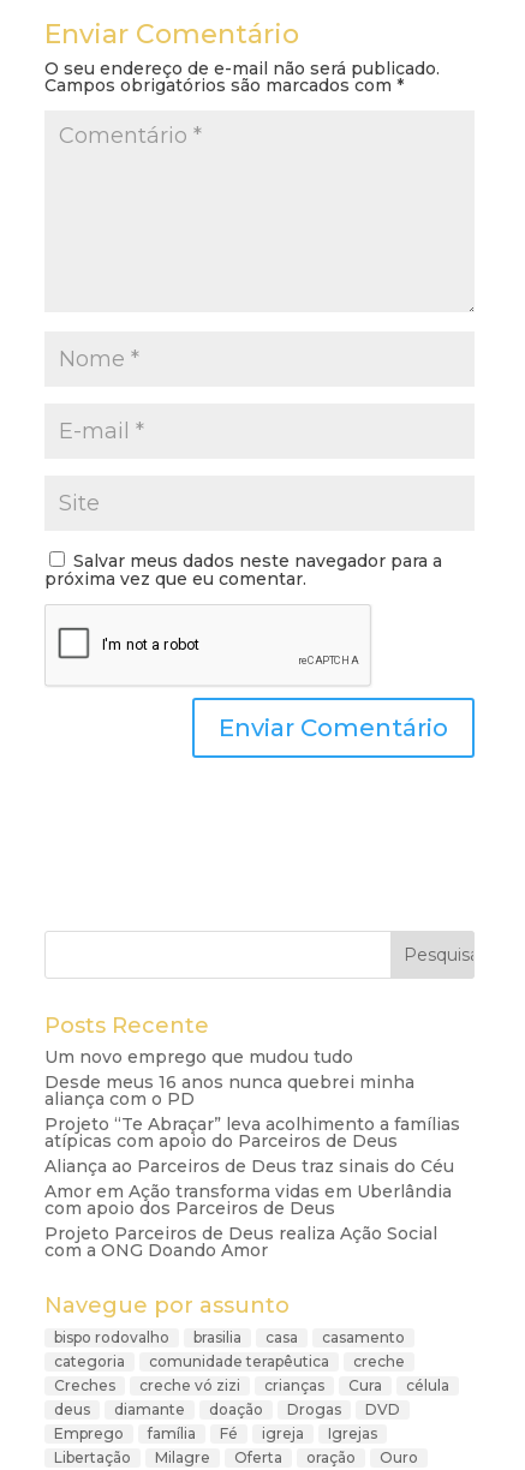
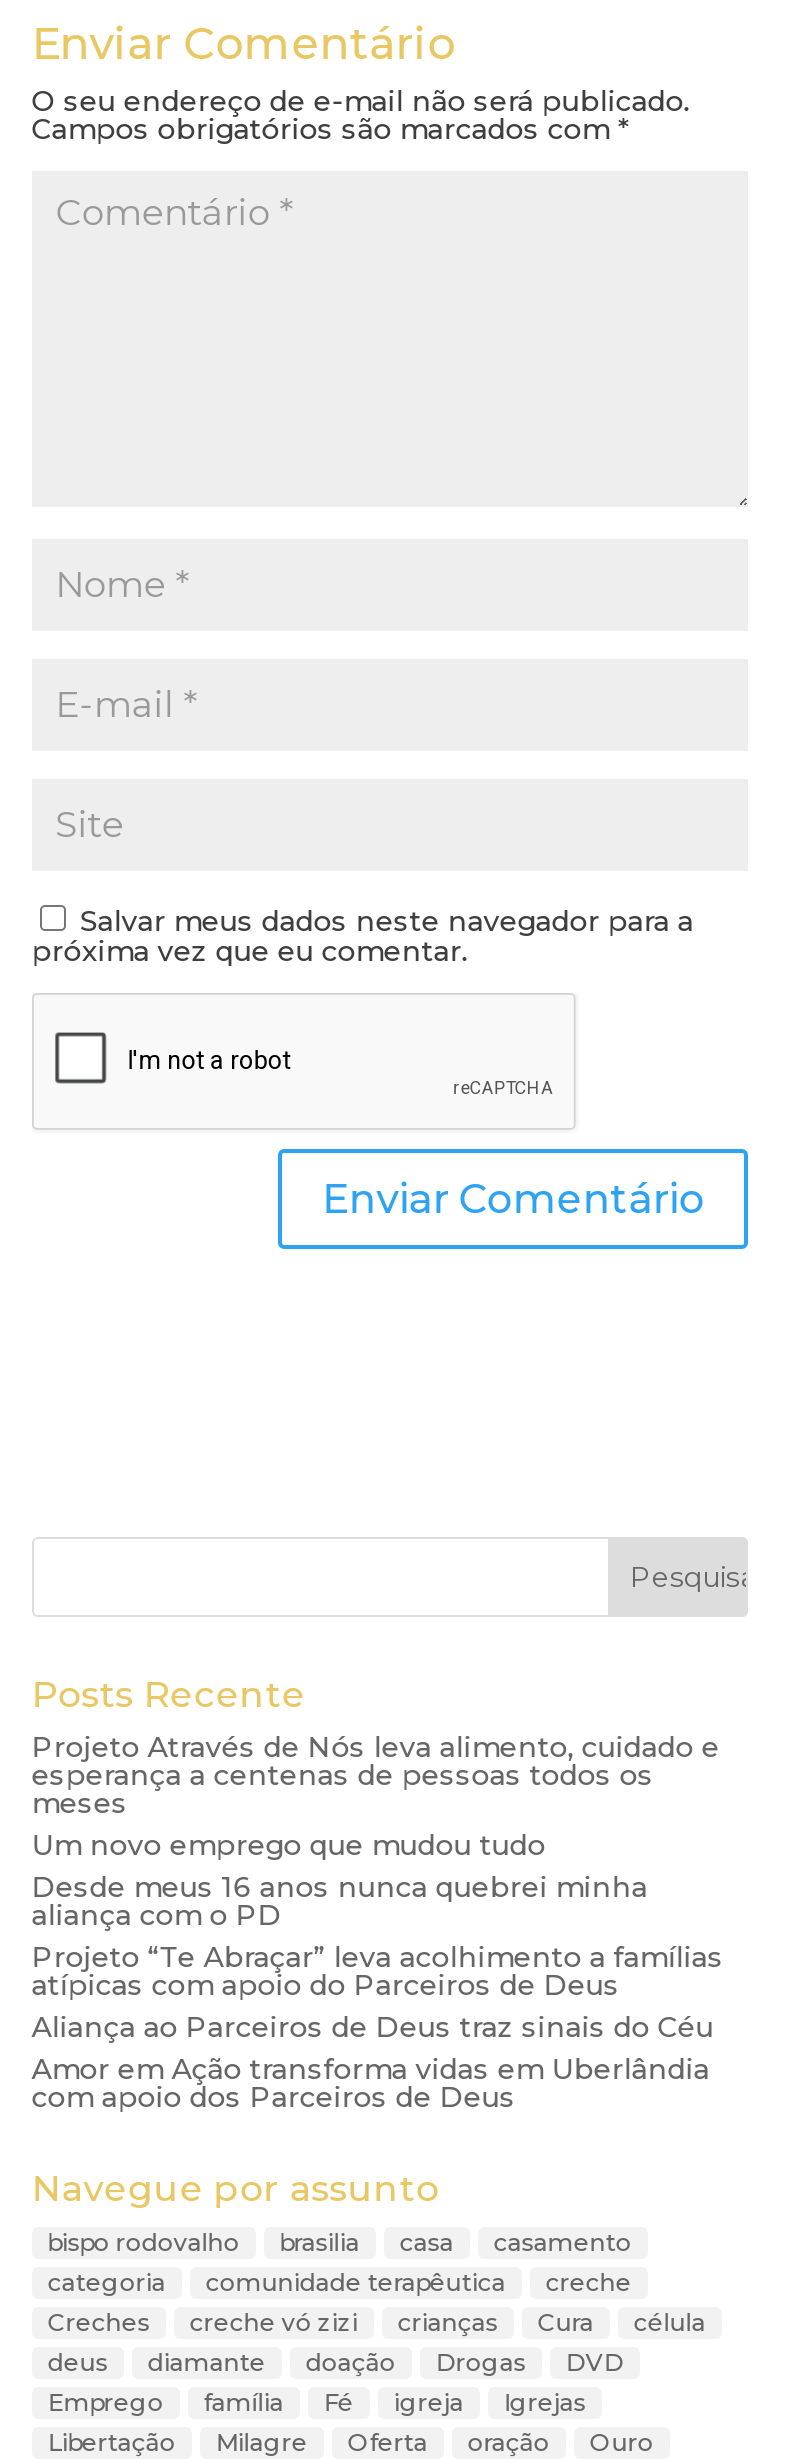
+ Projeto Através de Nós leva alimento, cuidado e
+ esperança a centenas de pessoas todos os
+ meses

moved down: Um novo emprego que mudou tudo | Desde meus 16 anos nunca quebrei minha | aliança com o PD | Projeto “Te Abraçar” leva acolhimento a famílias | atípicas com apoio do Parceiros de Deus | Aliança ao Parceiros de Deus traz sinais do Céu | Amor em Ação transforma vidas em Uberlândia | com apoio dos Parceiros de Deus

- Projeto Parceiros de Deus realiza Ação Social
- com a ONG Doando Amor
